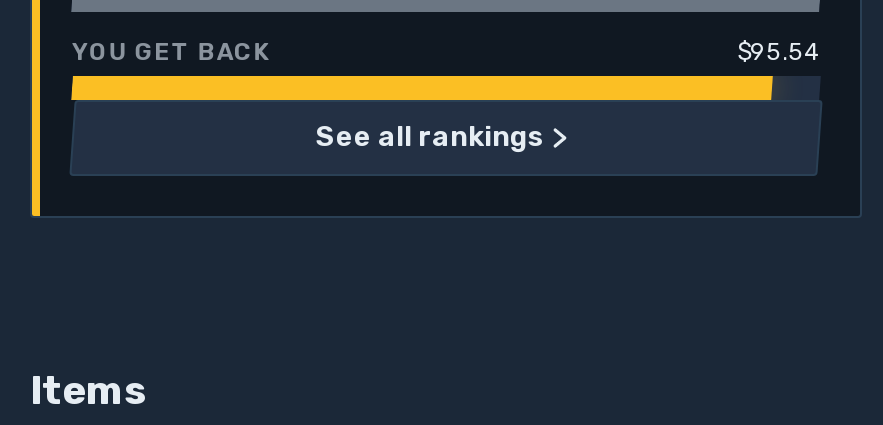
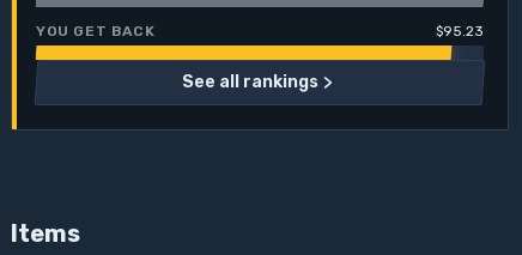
- $95.54
+ $95.23
